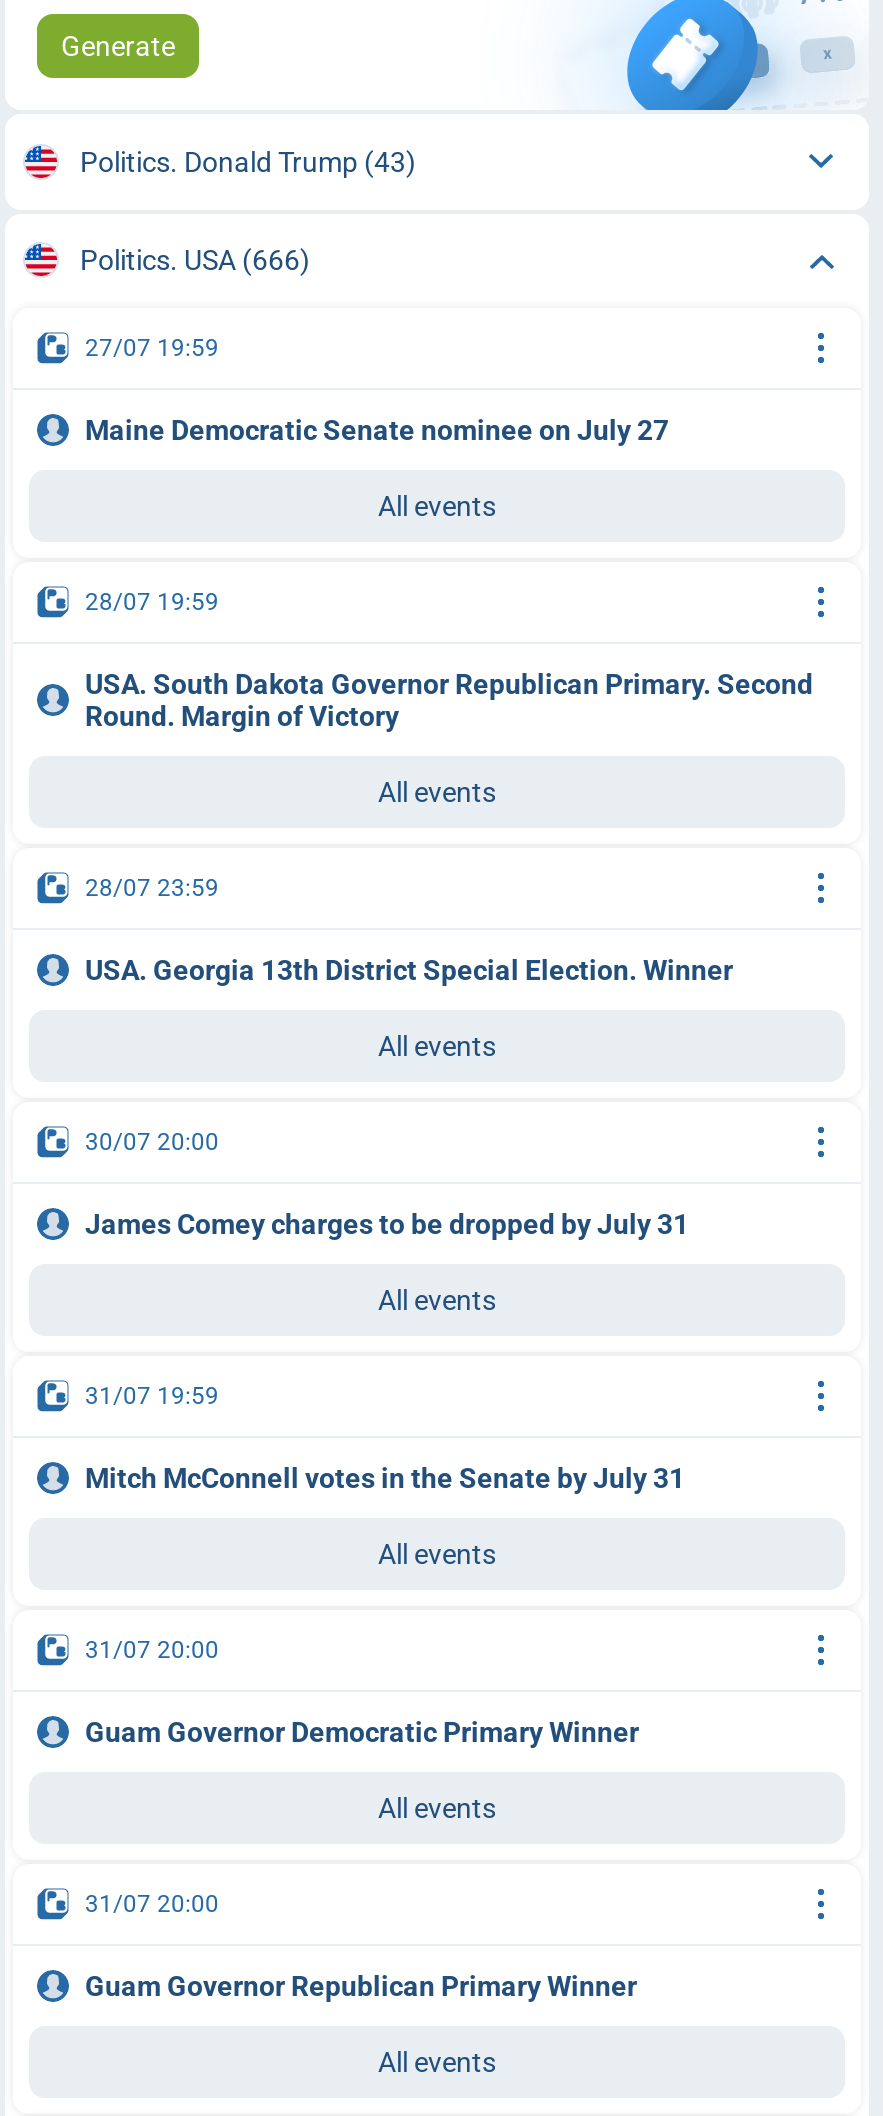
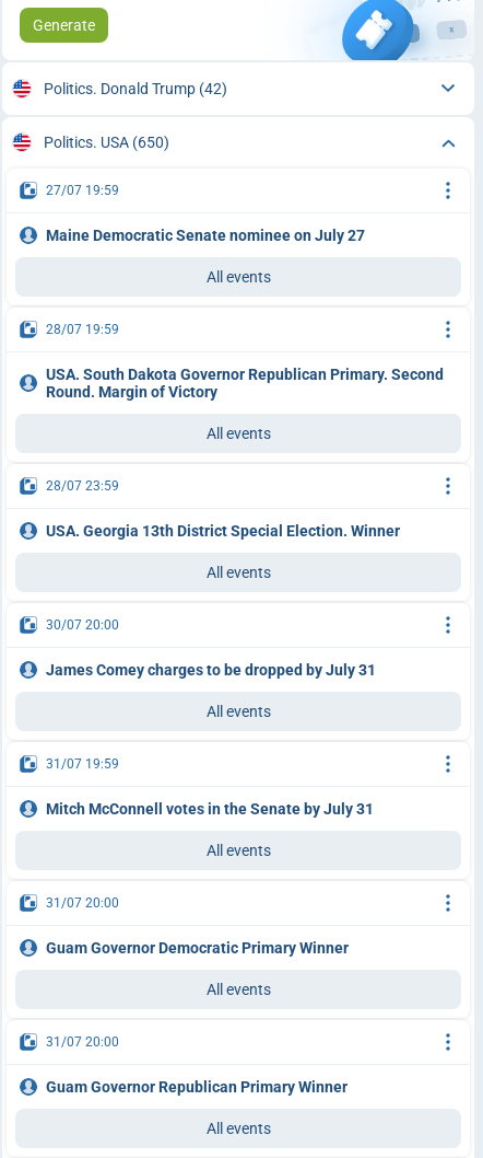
- Politics. Donald Trump (43)
+ Politics. Donald Trump (42)

- Politics. USA (666)
+ Politics. USA (650)
